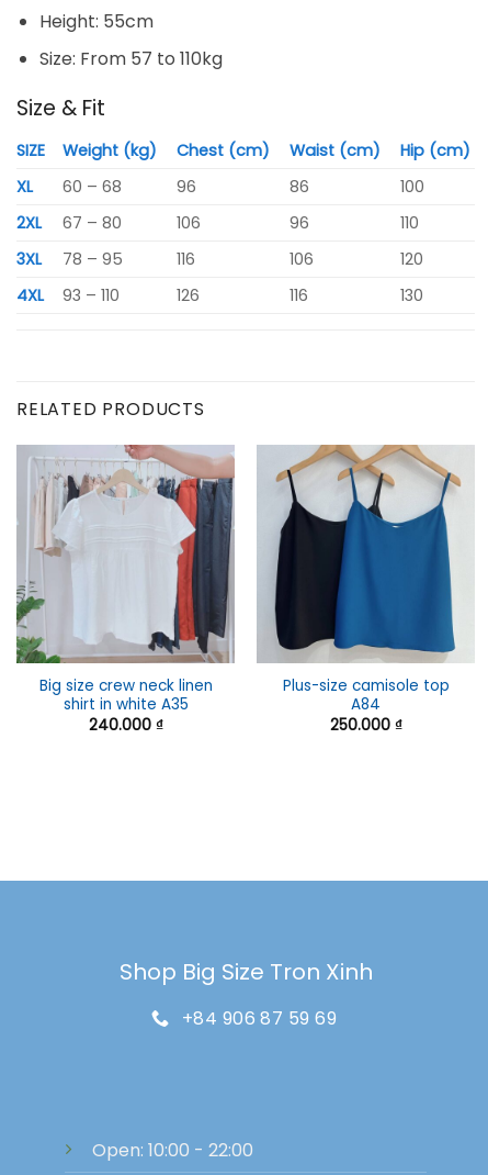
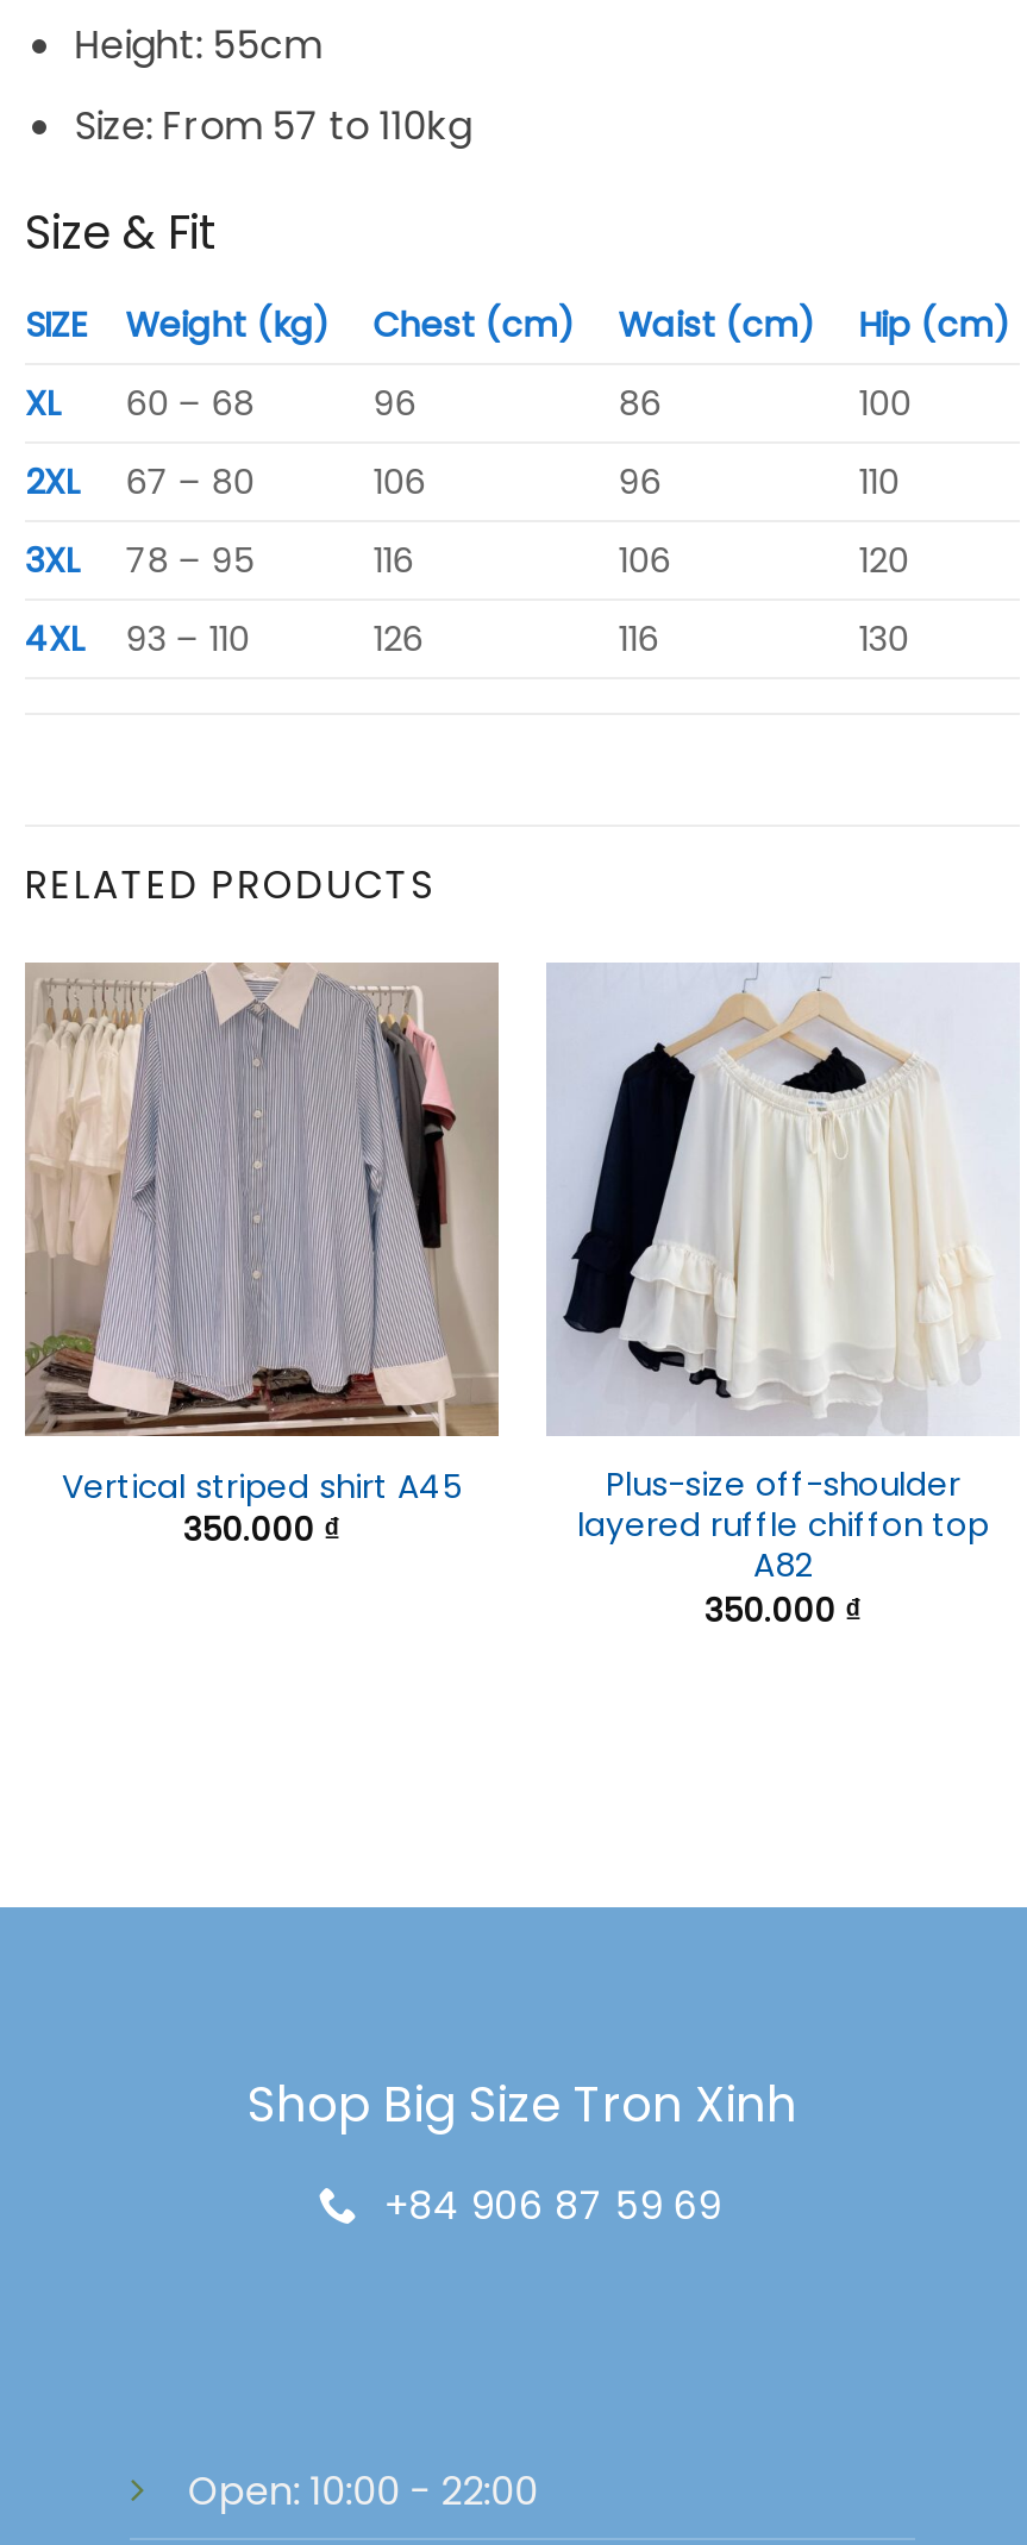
- [image]
- Big size crew neck linen
- shirt in white A35
- 240.000 ₫
+ [image]
+ Vertical striped shirt A45
+ 350.000 ₫

- [image]
- Plus-size camisole top
- A84
- 250.000 ₫
+ [image]
+ Plus-size off-shoulder
+ layered ruffle chiffon top
+ A82
+ 350.000 ₫
